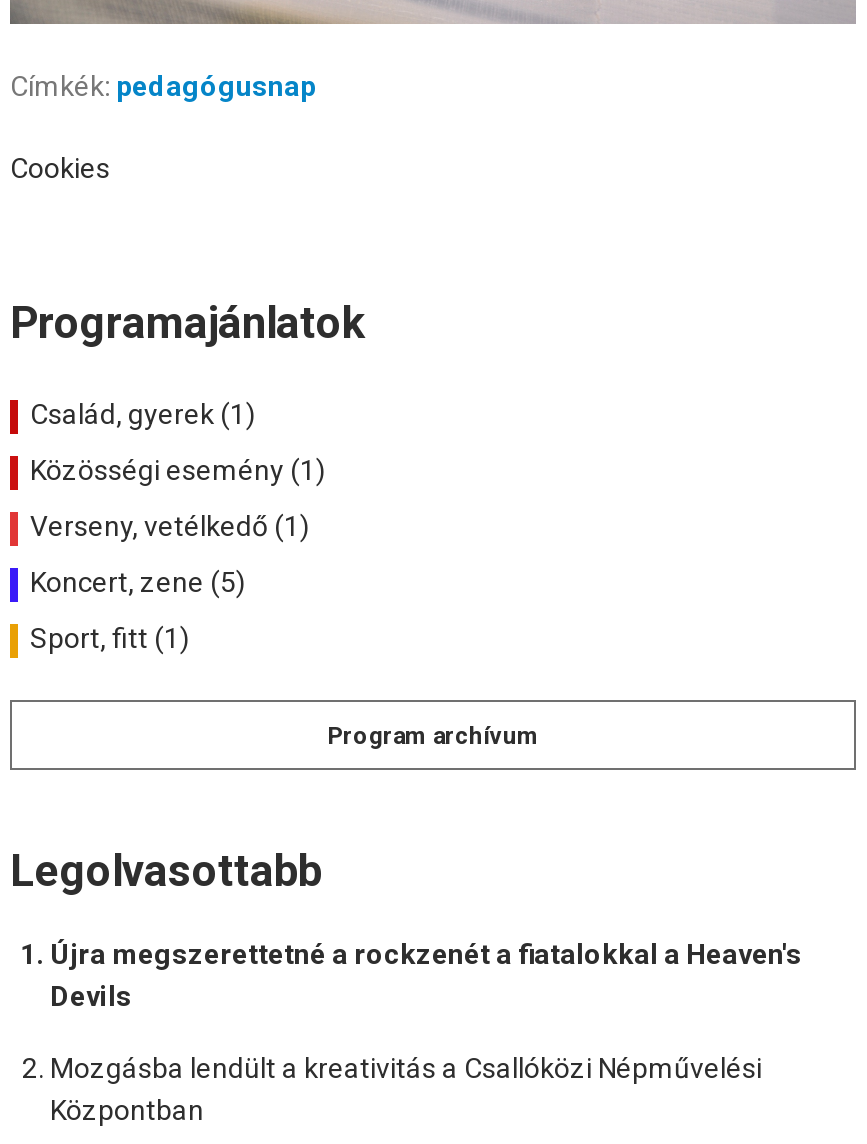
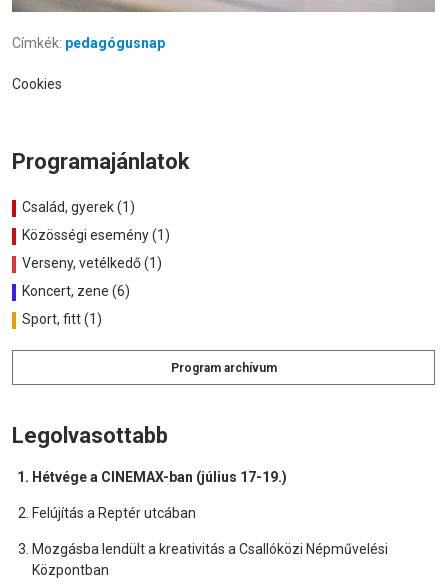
- Koncert, zene (5)
+ Koncert, zene (6)

- Újra megszerettetné a rockzenét a fiatalokkal a Heaven's
- Devils
+ Hétvége a CINEMAX-ban (július 17-19.)
+ Felújítás a Reptér utcában
